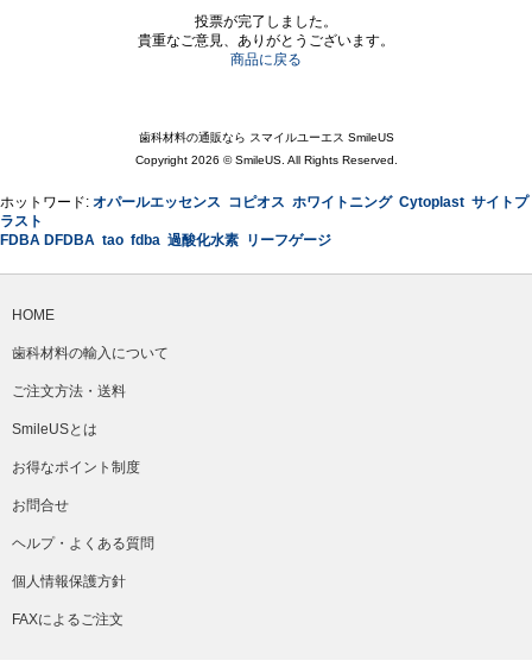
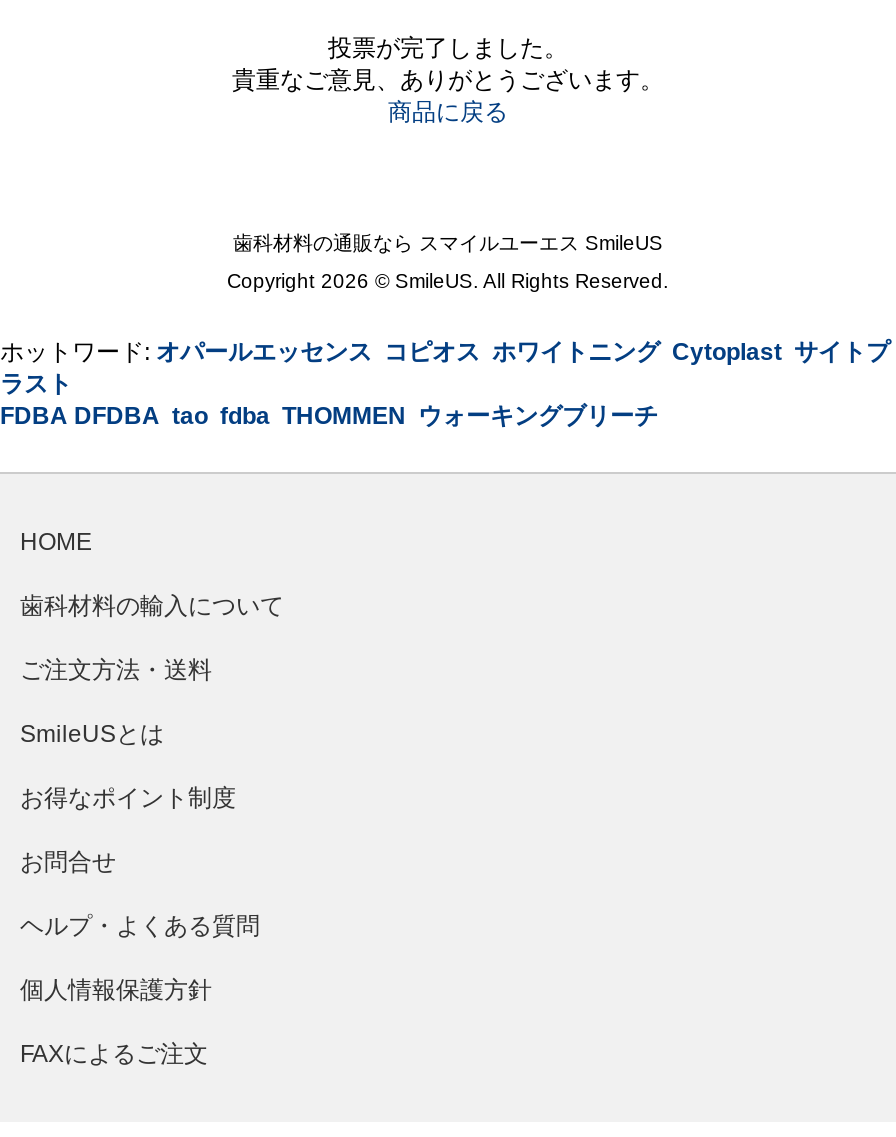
- FDBA DFDBA tao fdba 過酸化水素 リーフゲージ
+ FDBA DFDBA tao fdba THOMMEN ウォーキングブリーチ
